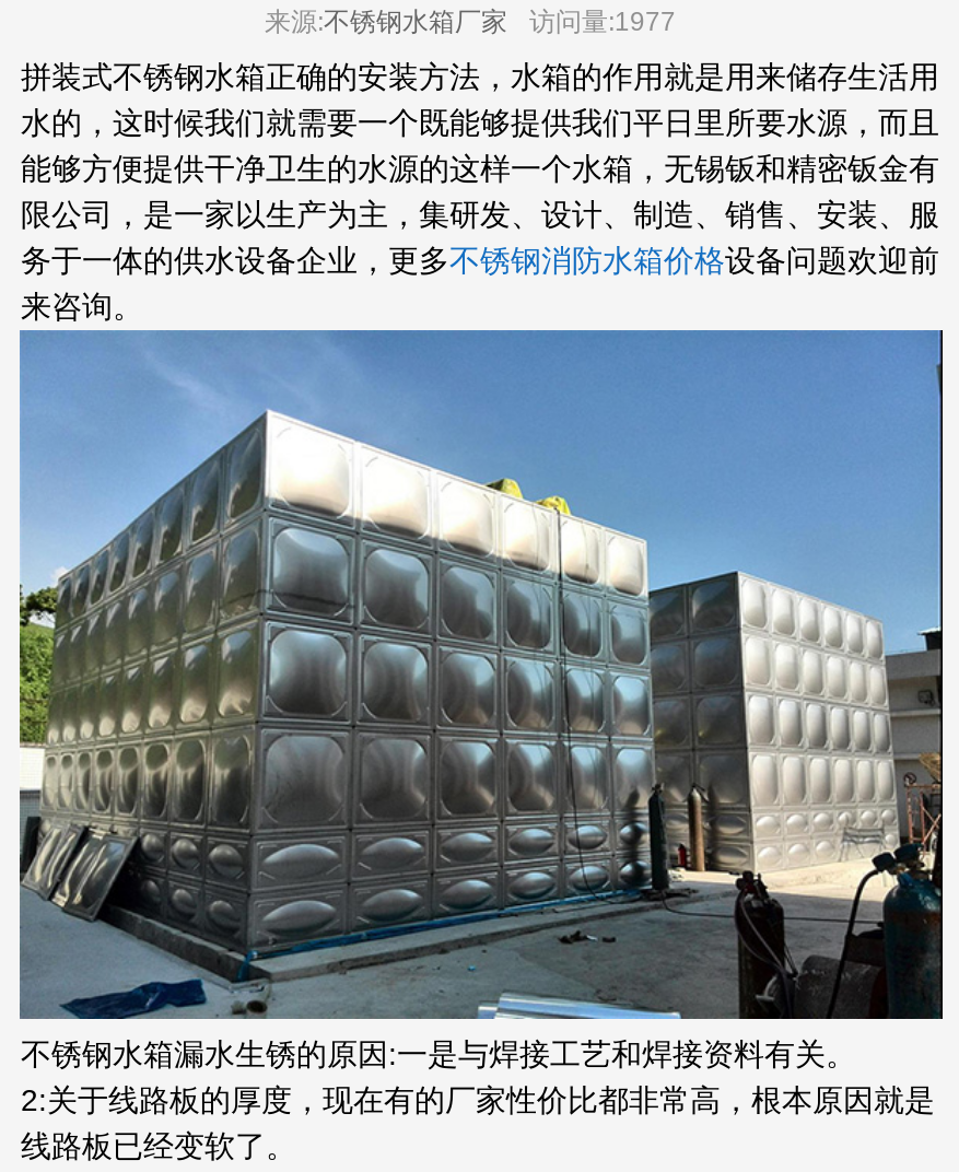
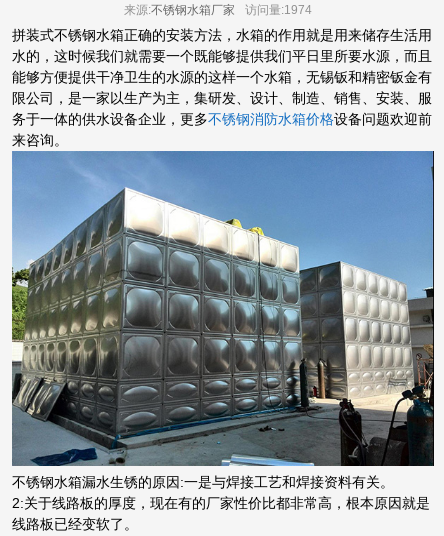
- 来源:不锈钢水箱厂家 访问量:1977
+ 来源:不锈钢水箱厂家 访问量:1974
